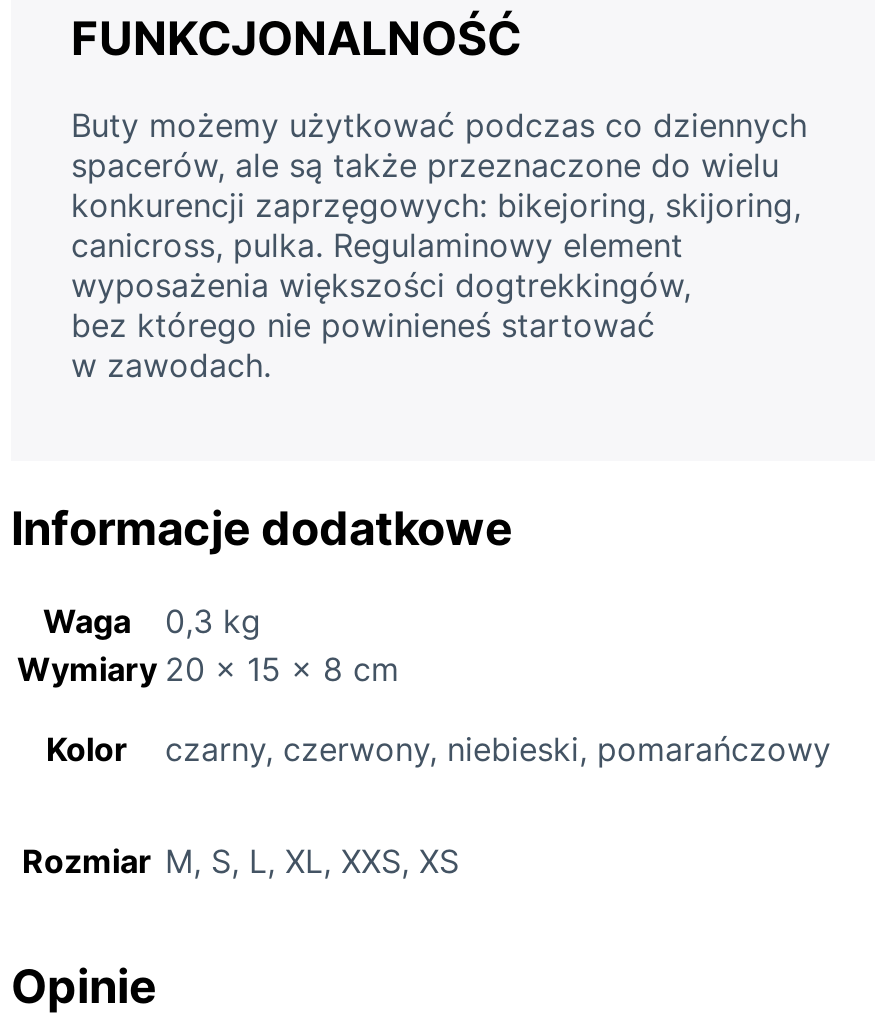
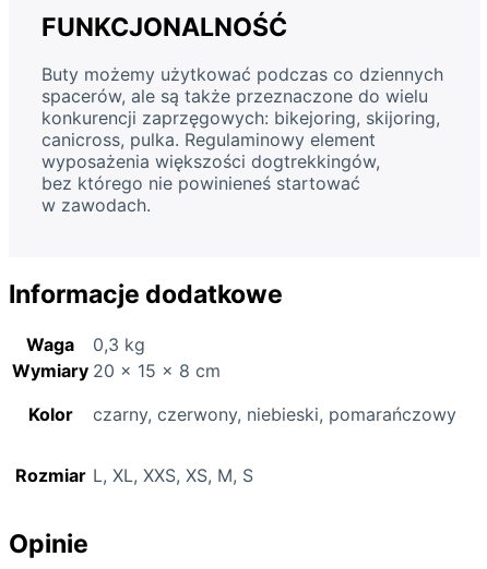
- Rozmiar M, S, L, XL, XXS, XS
+ Rozmiar L, XL, XXS, XS, M, S
